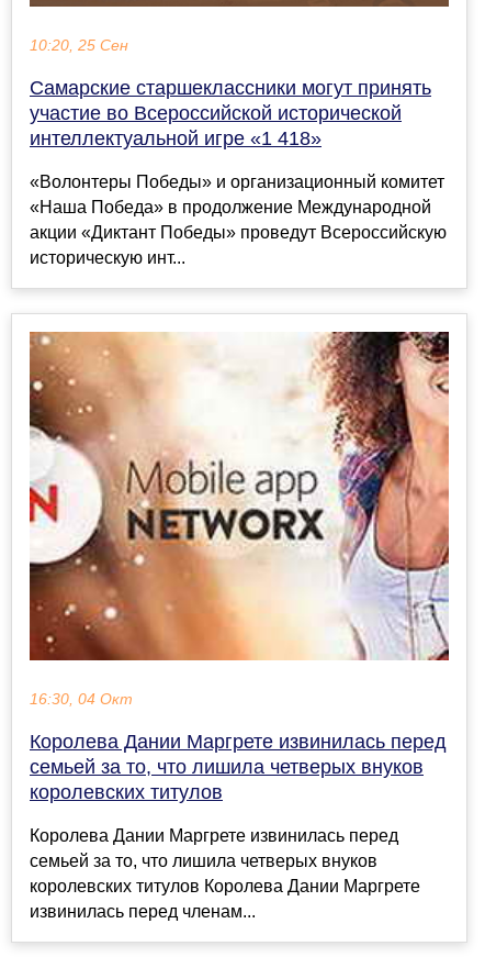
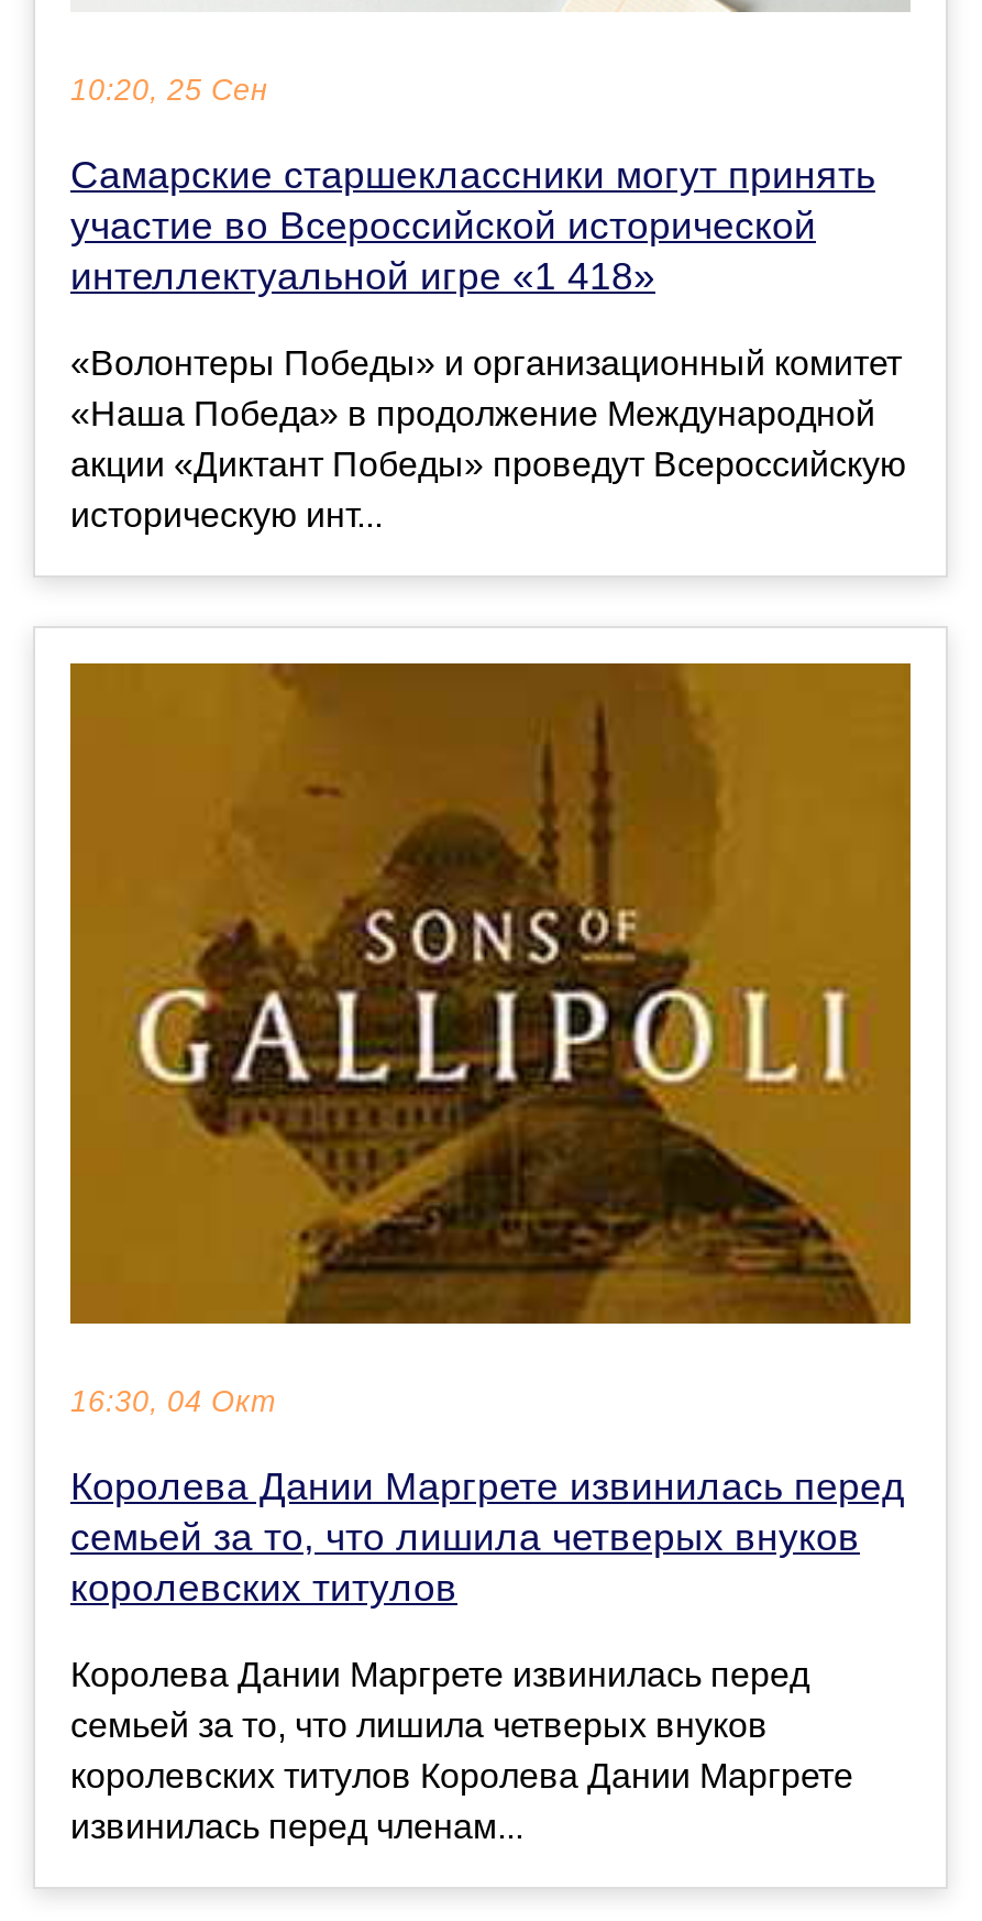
- [image]
+ [image]
